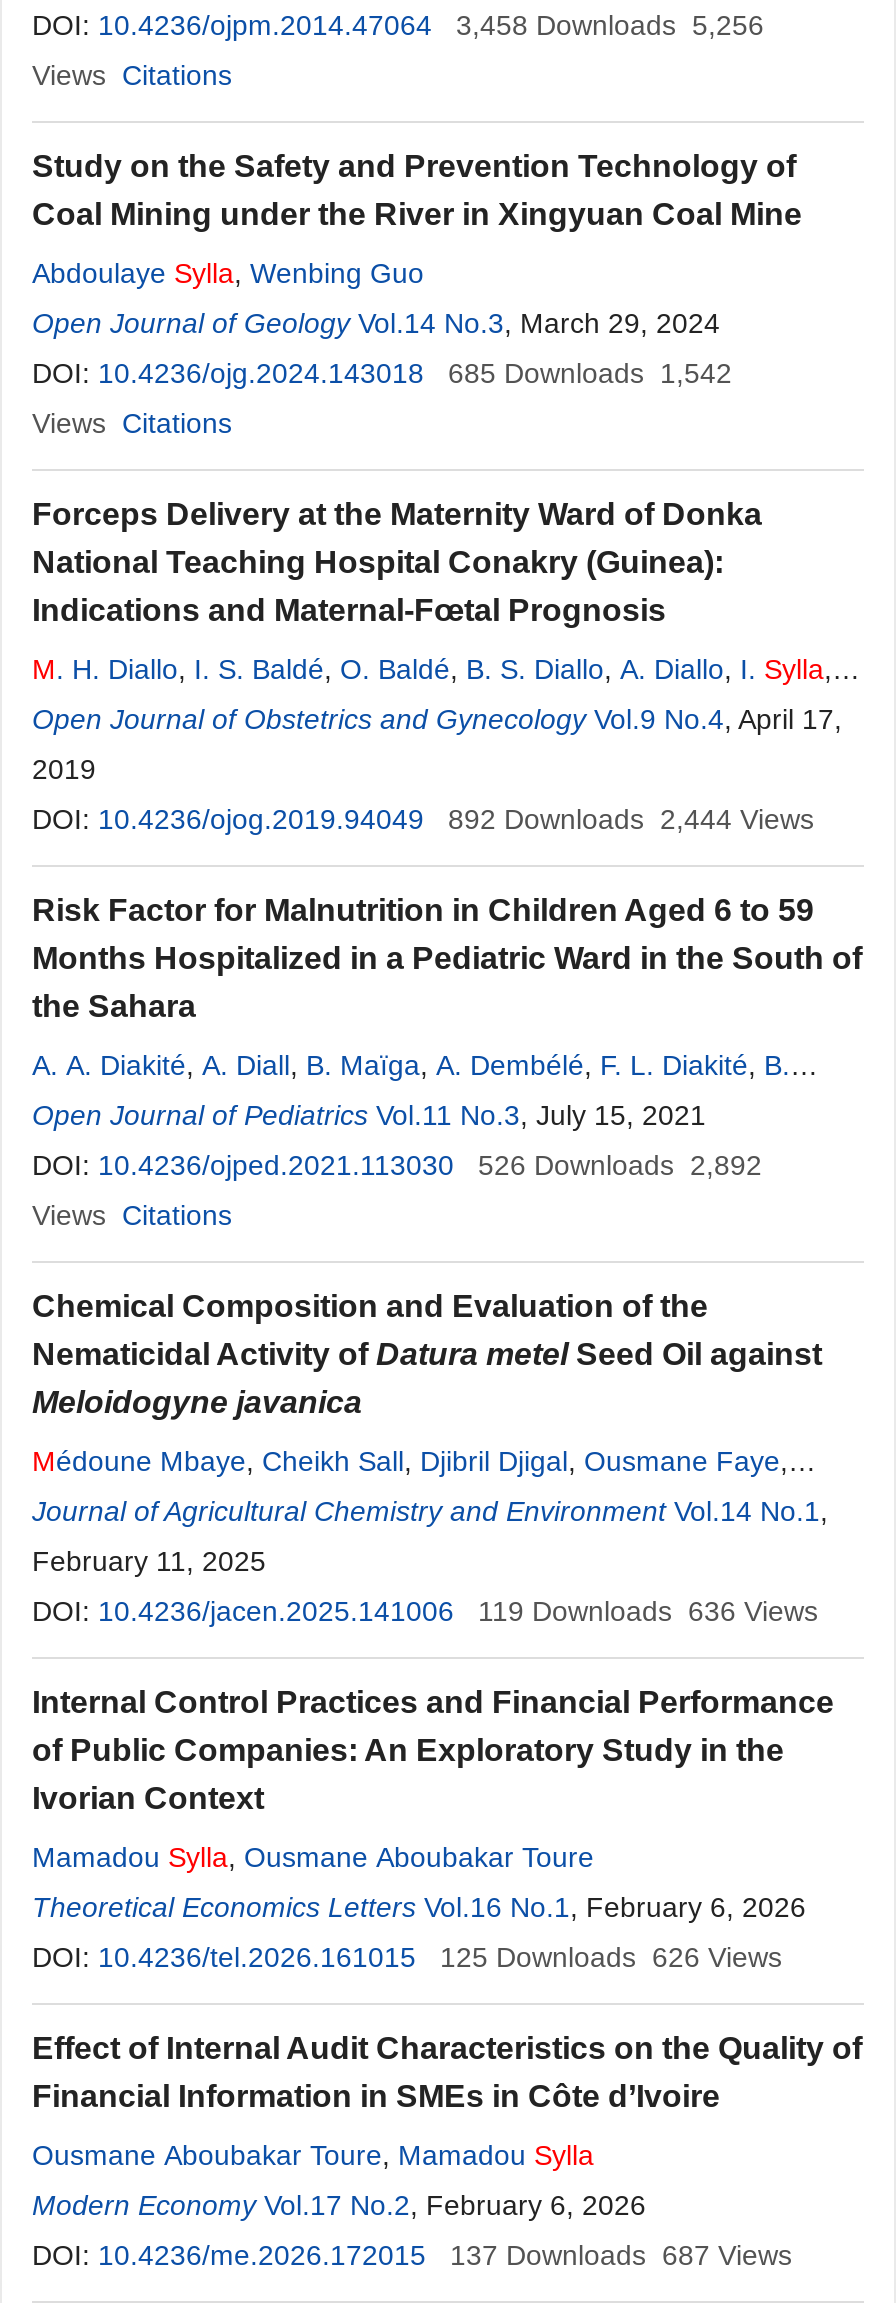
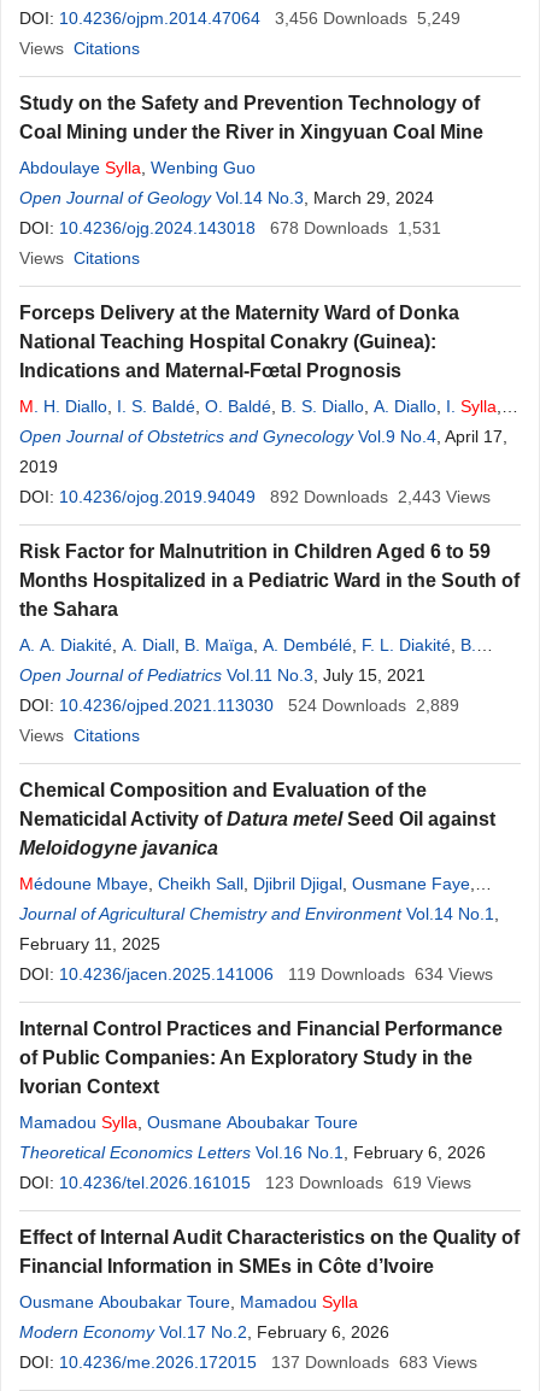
- DOI: 10.4236/ojpm.2014.47064 3,458 Downloads 5,256
+ DOI: 10.4236/ojpm.2014.47064 3,456 Downloads 5,249

- DOI: 10.4236/ojg.2024.143018 685 Downloads 1,542
+ DOI: 10.4236/ojg.2024.143018 678 Downloads 1,531

- 892 Downloads 2,444 Views
+ 892 Downloads 2,443 Views

- 526 Downloads 2,892
+ 524 Downloads 2,889

- 119 Downloads 636 Views
+ 119 Downloads 634 Views

- 125 Downloads 626 Views
+ 123 Downloads 619 Views

- 137 Downloads 687 Views
+ 137 Downloads 683 Views
